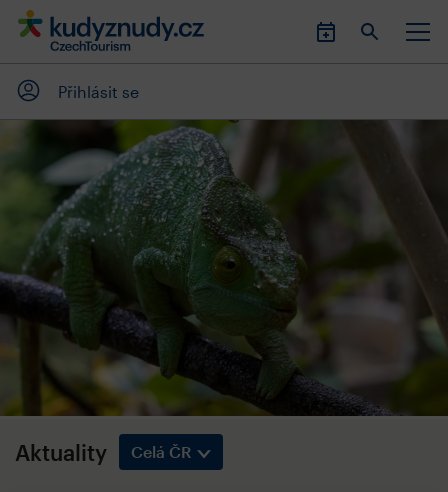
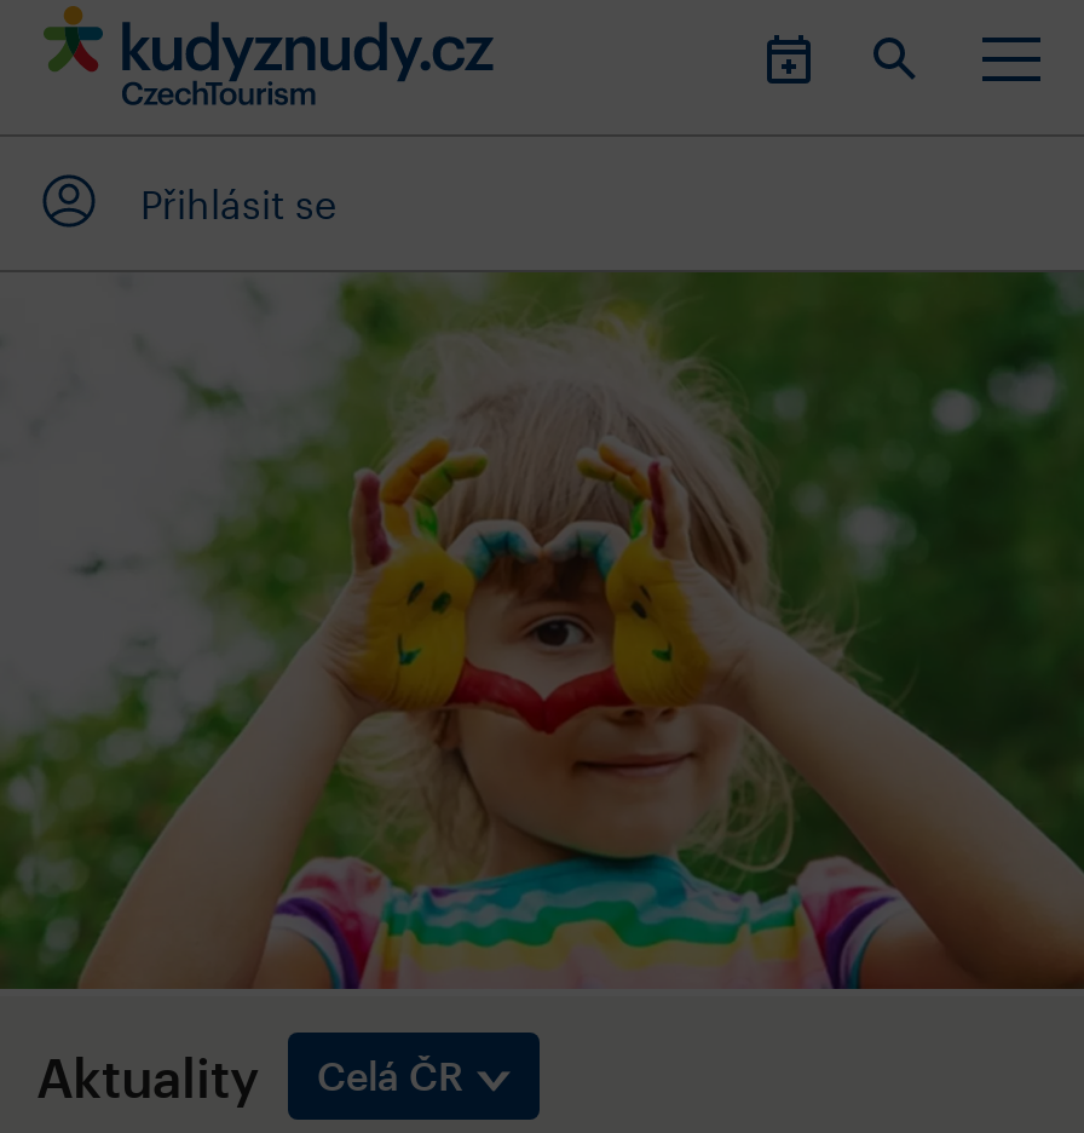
- [image]
+ [image]
